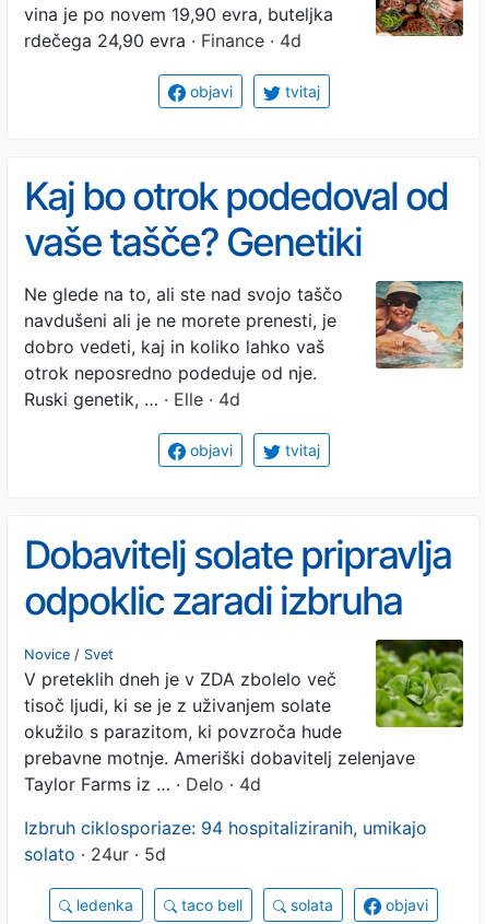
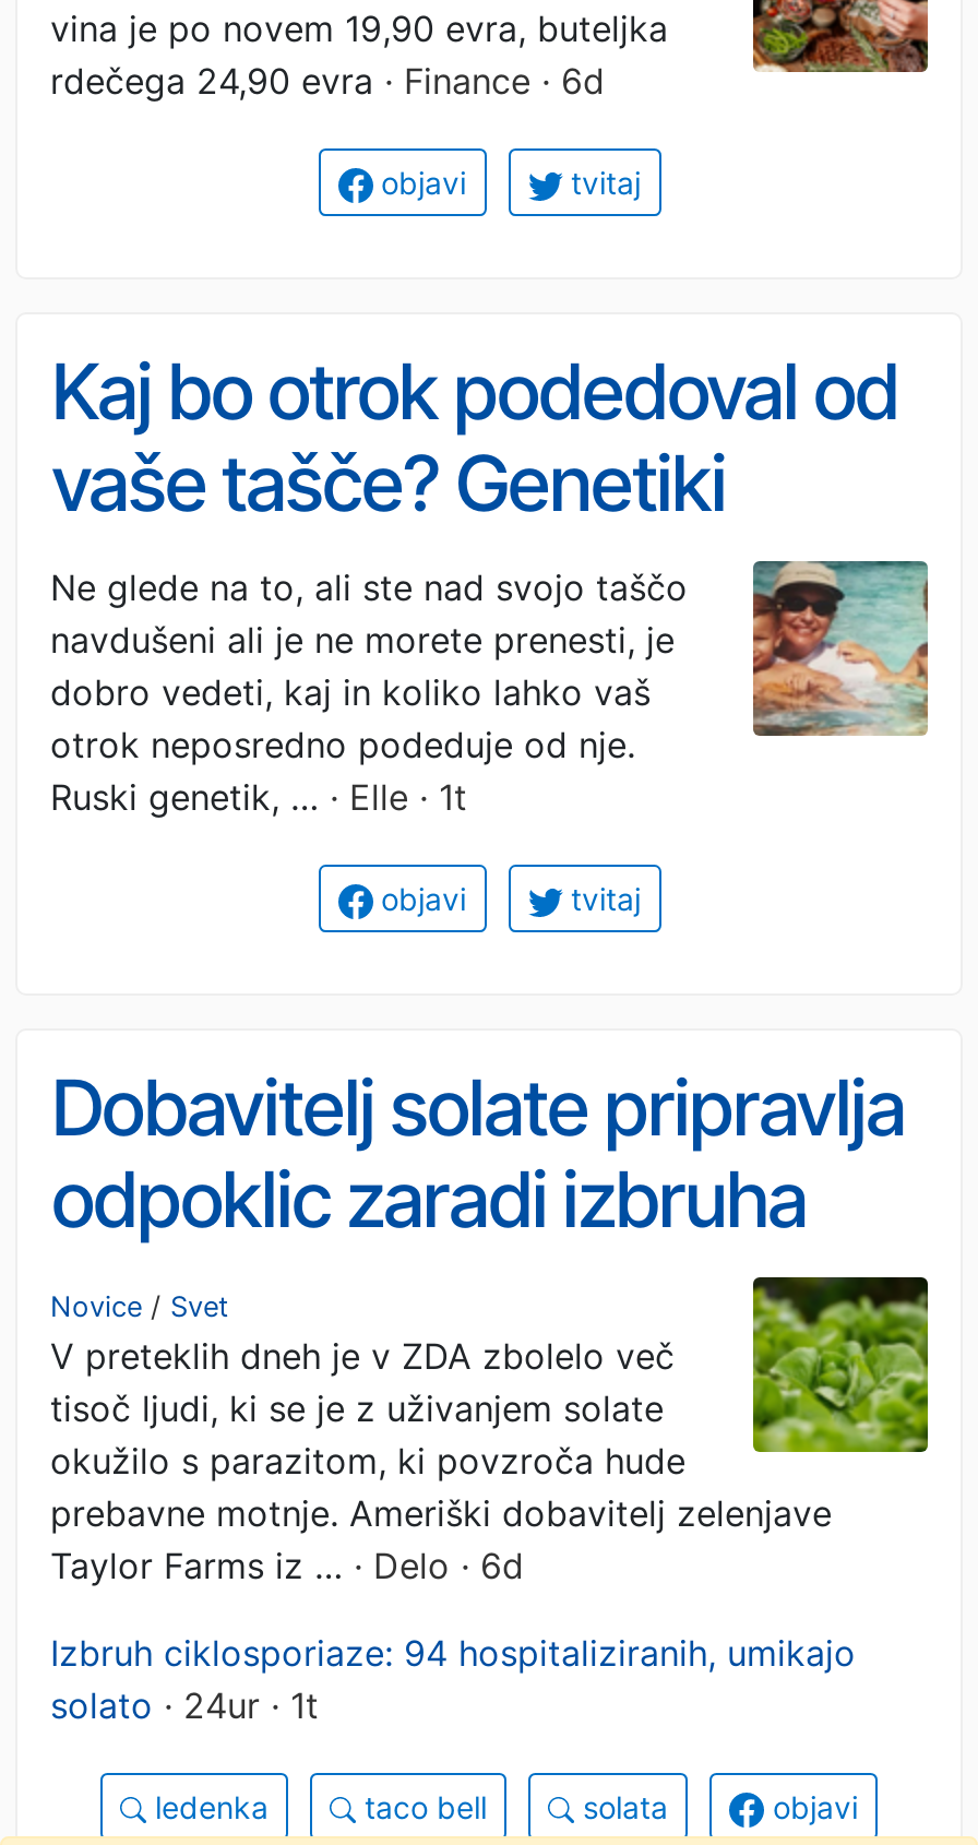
- rdečega 24,90 evra · Finance · 4d
+ rdečega 24,90 evra · Finance · 6d

- Ruski genetik, … · Elle · 4d
+ Ruski genetik, … · Elle · 1t

- Taylor Farms iz … · Delo · 4d
+ Taylor Farms iz … · Delo · 6d

- solato · 24ur · 5d
+ solato · 24ur · 1t
